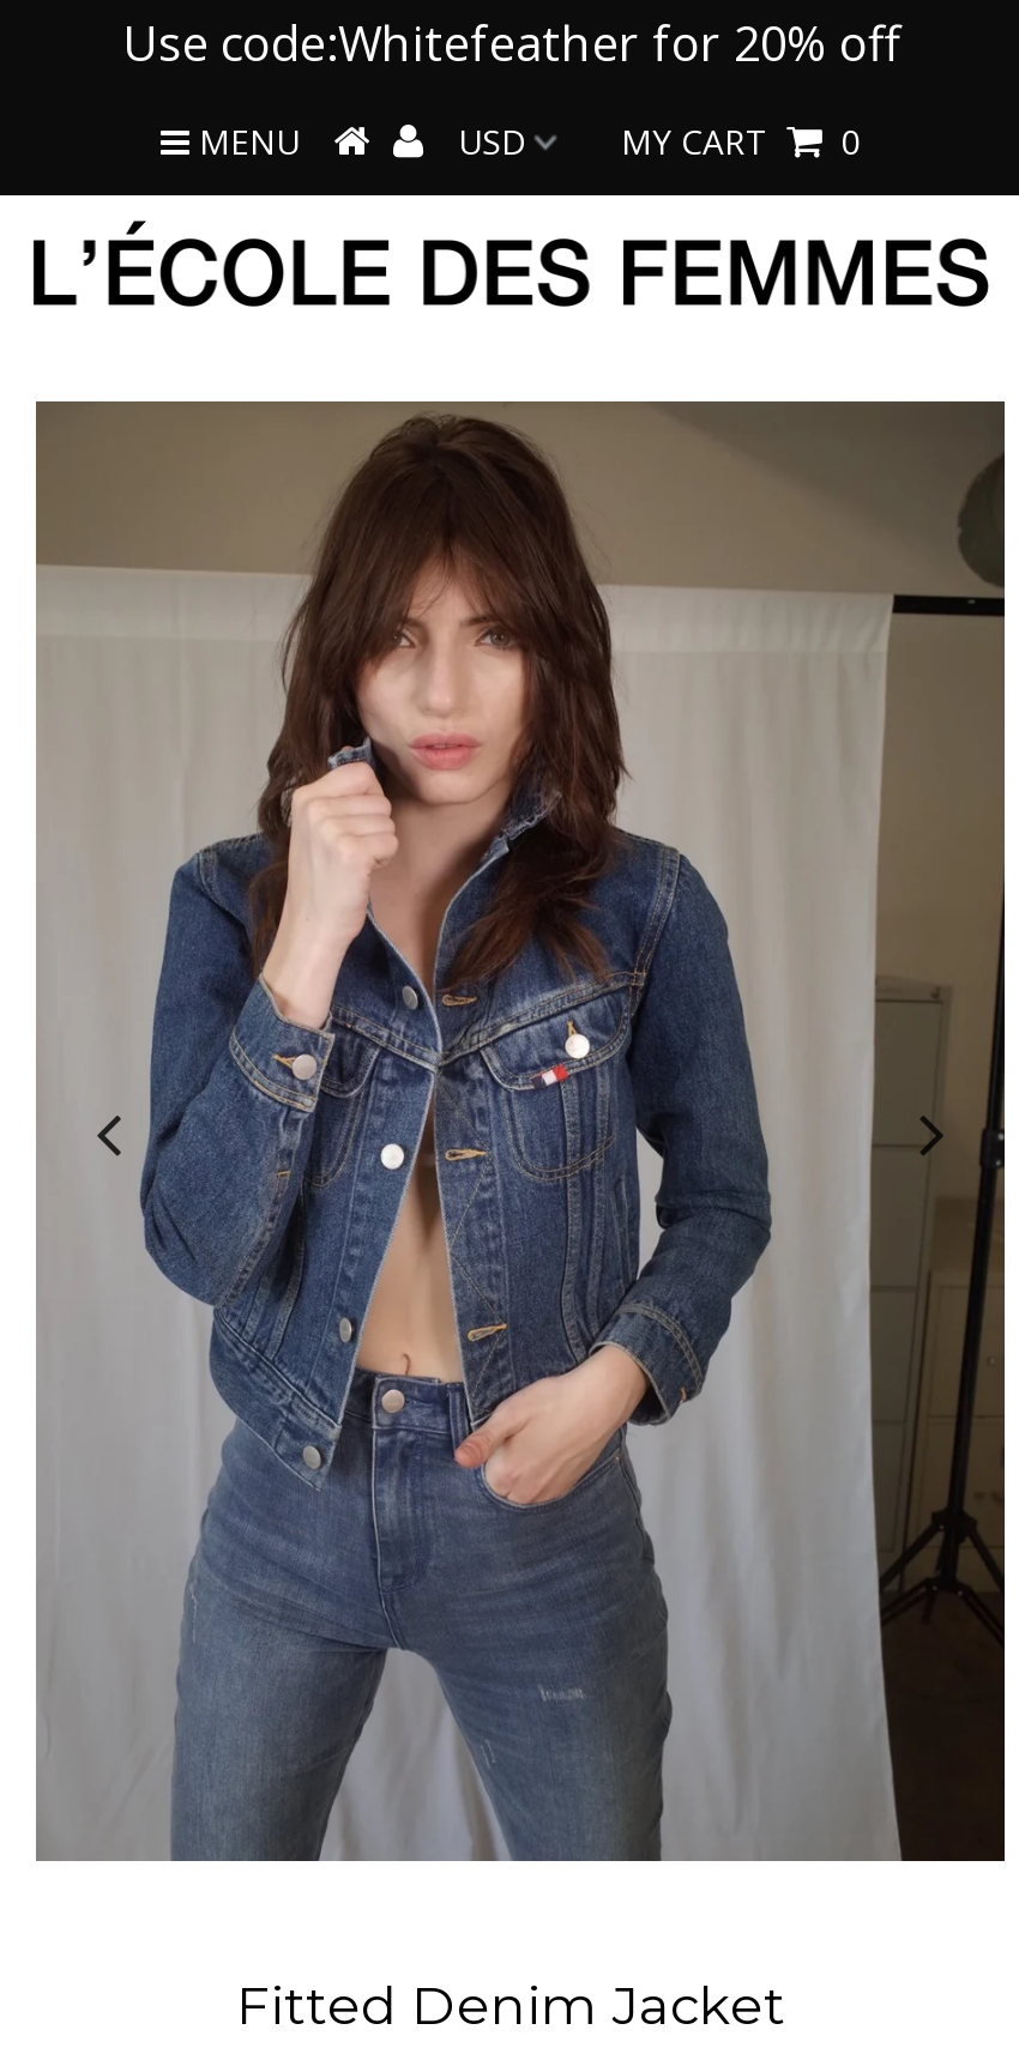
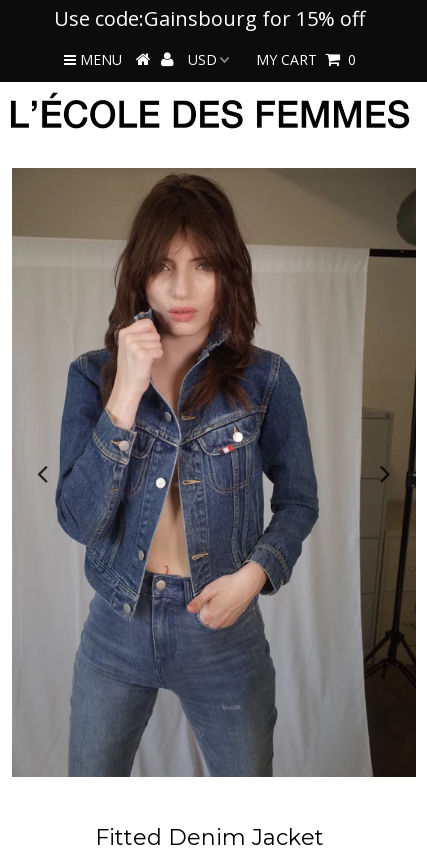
- Use code:Whitefeather for 20% off
+ Use code:Gainsbourg for 15% off
